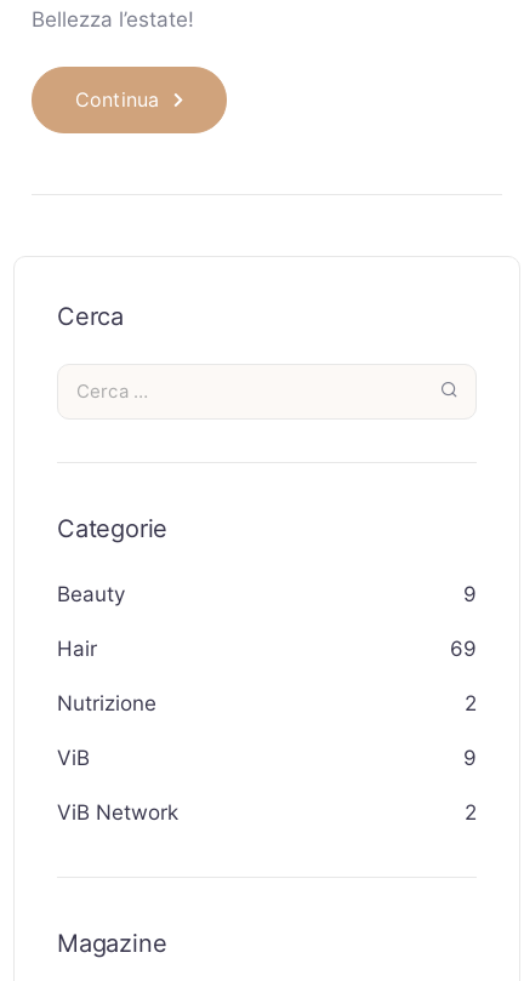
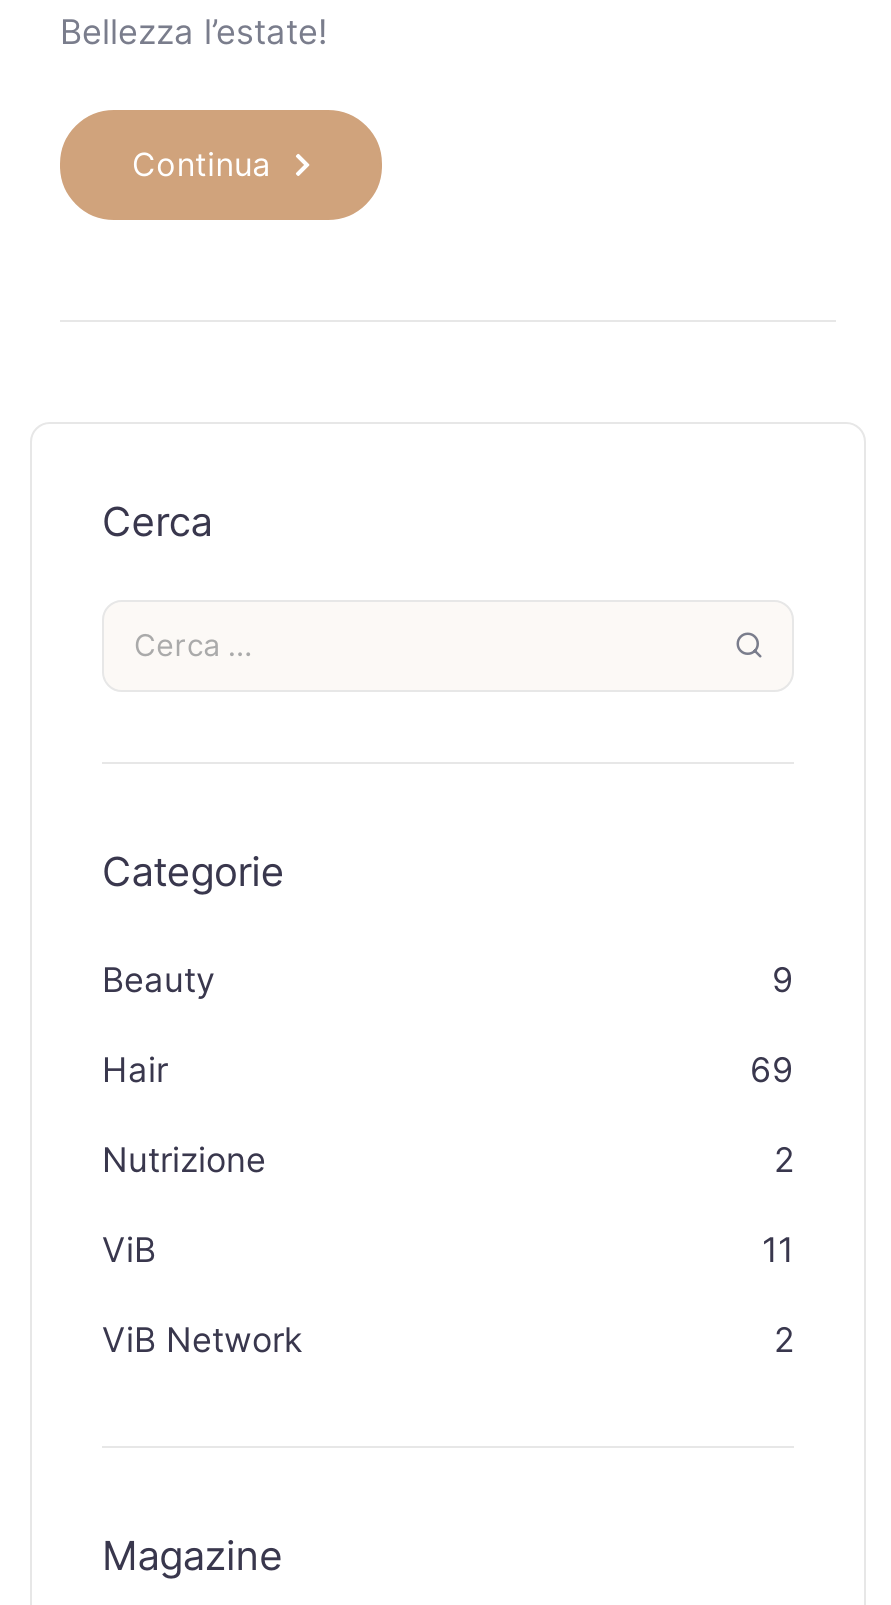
- 9
+ 11
